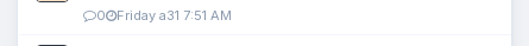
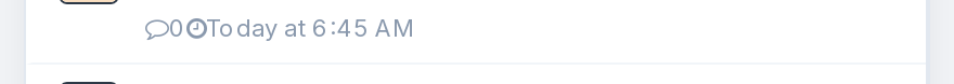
- 0 Friday a31 7:51 AM
+ 0 Today at 6:45 AM
